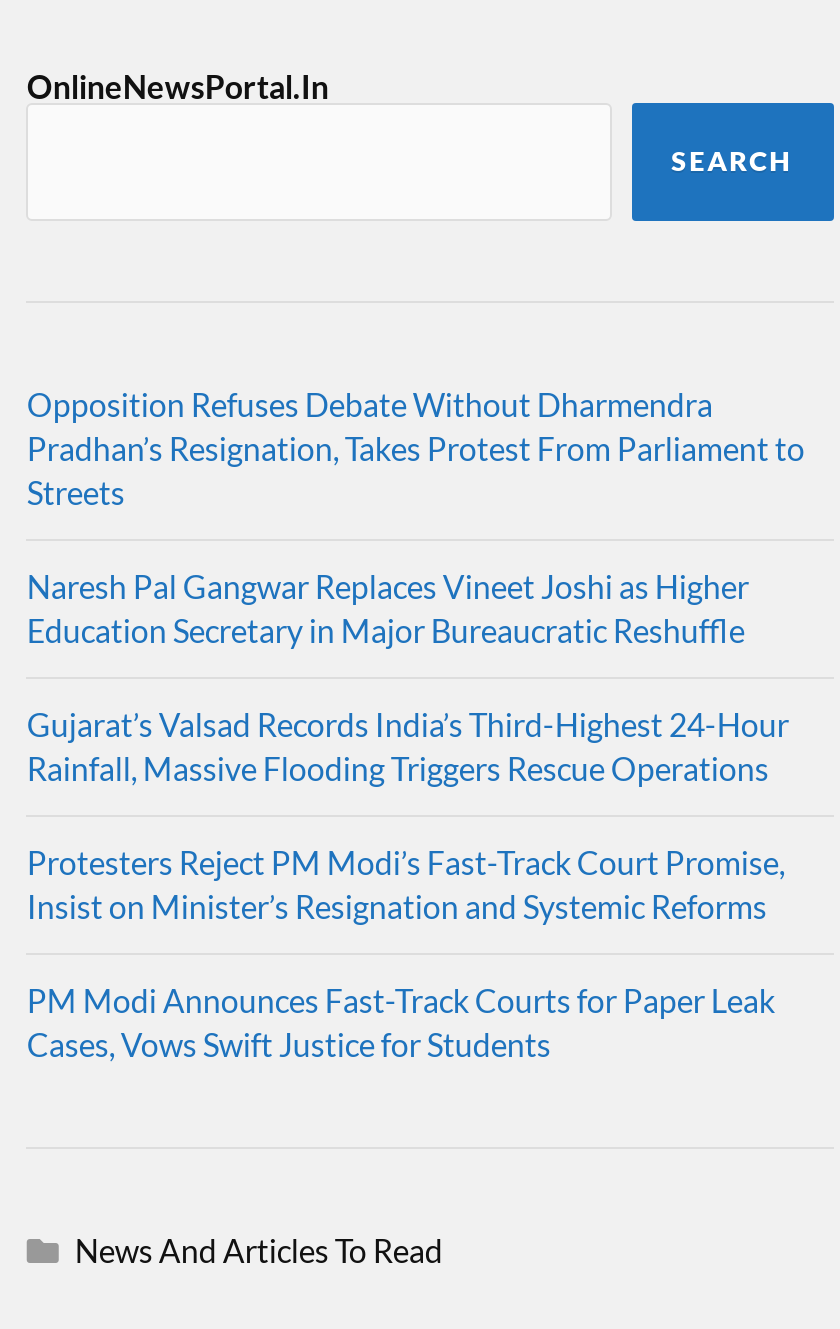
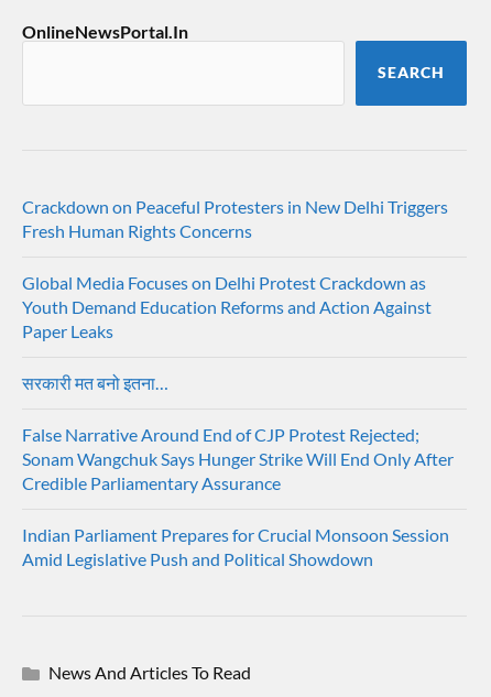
- Opposition Refuses Debate Without Dharmendra
- Pradhan’s Resignation, Takes Protest From Parliament to
- Streets
+ Crackdown on Peaceful Protesters in New Delhi Triggers
+ Fresh Human Rights Concerns

- Naresh Pal Gangwar Replaces Vineet Joshi as Higher
- Education Secretary in Major Bureaucratic Reshuffle
+ Global Media Focuses on Delhi Protest Crackdown as
+ Youth Demand Education Reforms and Action Against
+ Paper Leaks

- Gujarat’s Valsad Records India’s Third-Highest 24-Hour
- Rainfall, Massive Flooding Triggers Rescue Operations
+ सरकारी मत बनो इतना…

- Protesters Reject PM Modi’s Fast-Track Court Promise,
- Insist on Minister’s Resignation and Systemic Reforms
+ False Narrative Around End of CJP Protest Rejected;
+ Sonam Wangchuk Says Hunger Strike Will End Only After
+ Credible Parliamentary Assurance

- PM Modi Announces Fast-Track Courts for Paper Leak
- Cases, Vows Swift Justice for Students
+ Indian Parliament Prepares for Crucial Monsoon Session
+ Amid Legislative Push and Political Showdown
